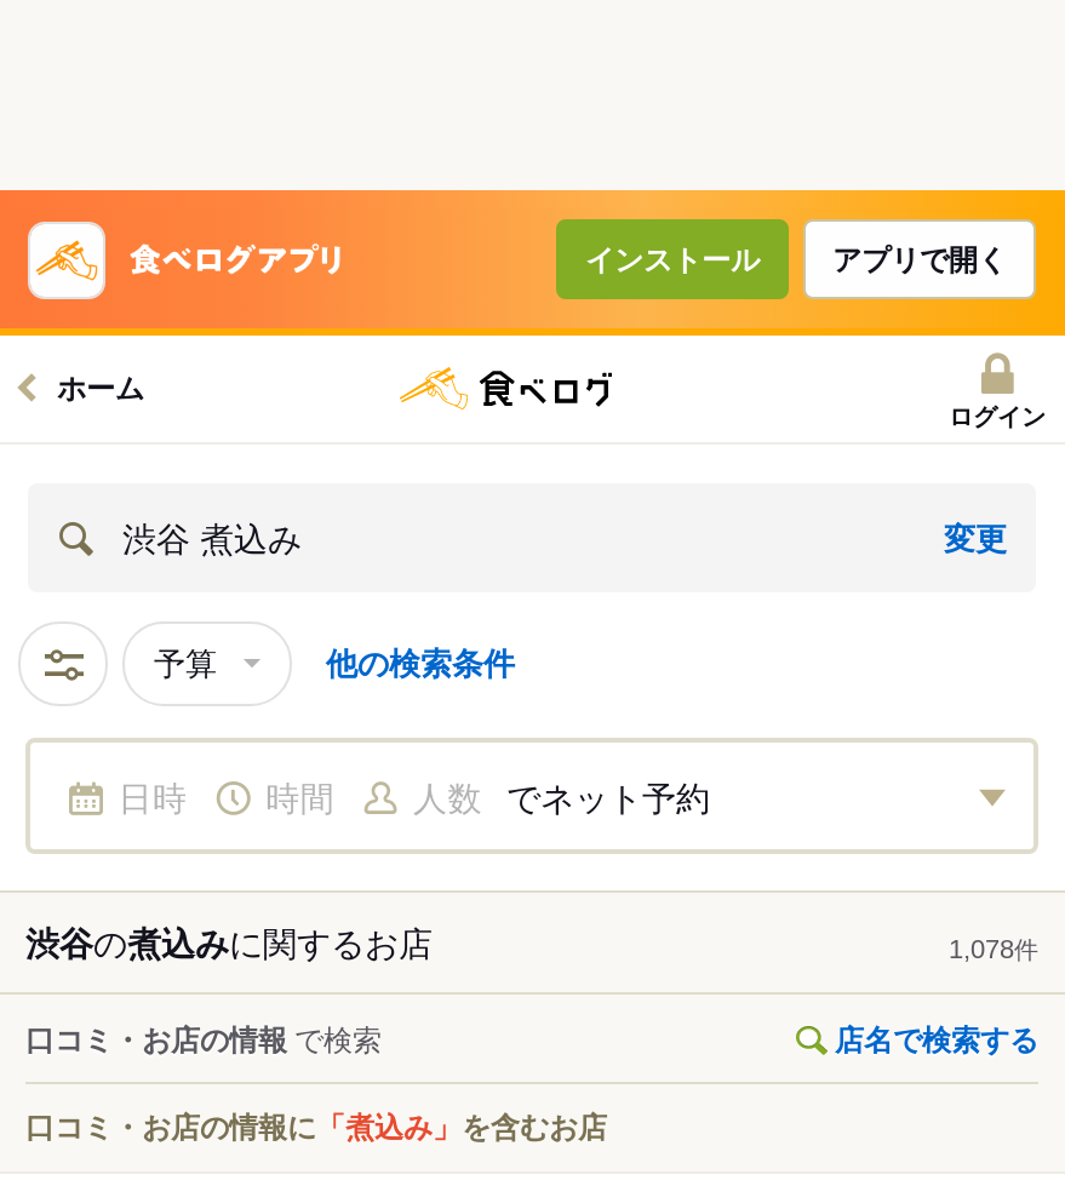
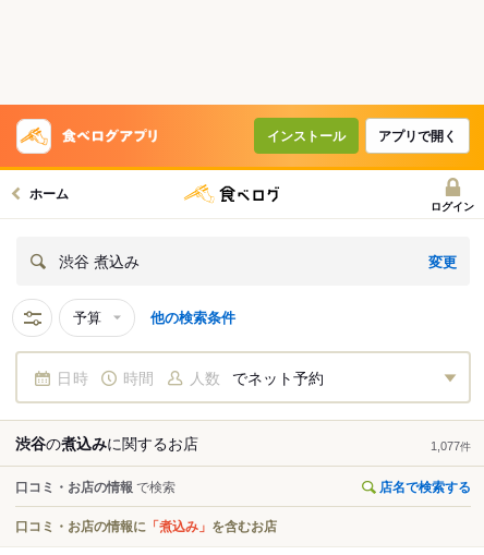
- 1,078件
+ 1,077件
